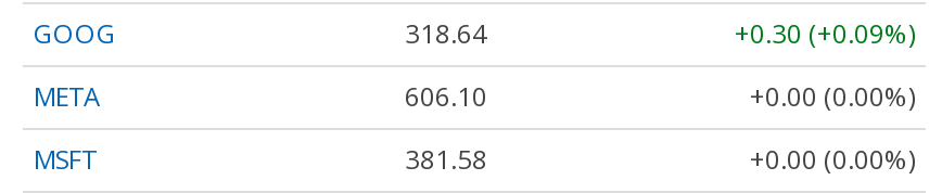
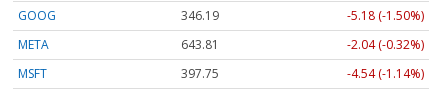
- 318.64
+ 346.19

- +0.30 (+0.09%)
+ -5.18 (-1.50%)

- 606.10
+ 643.81

- +0.00 (0.00%)
+ -2.04 (-0.32%)

- 381.58
+ 397.75

- +0.00 (0.00%)
+ -4.54 (-1.14%)
